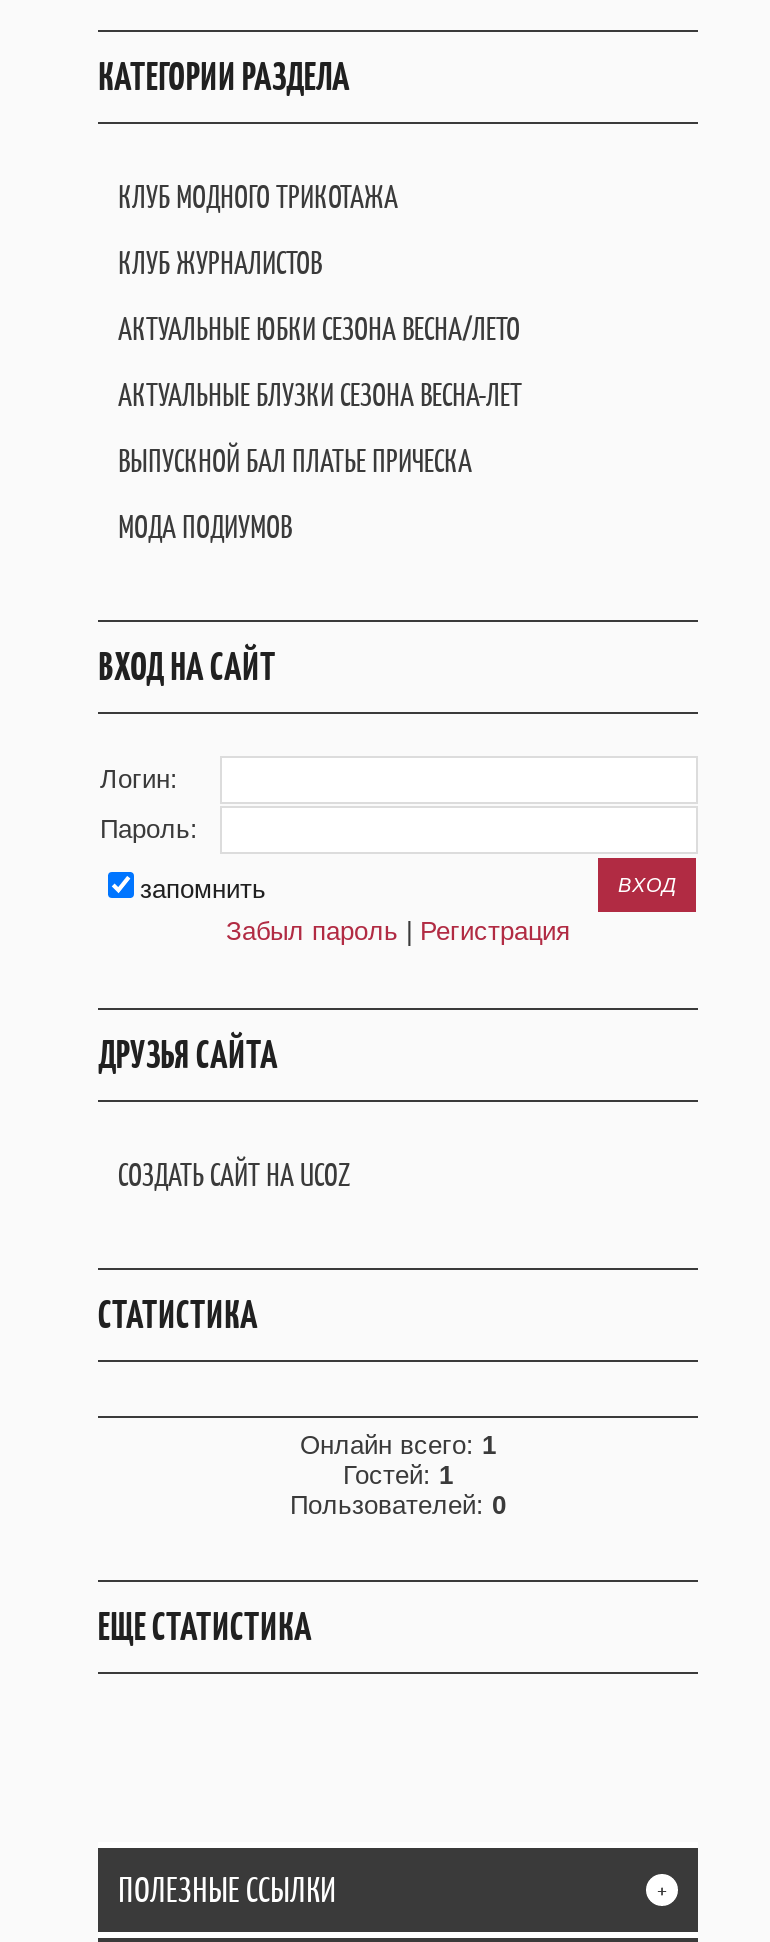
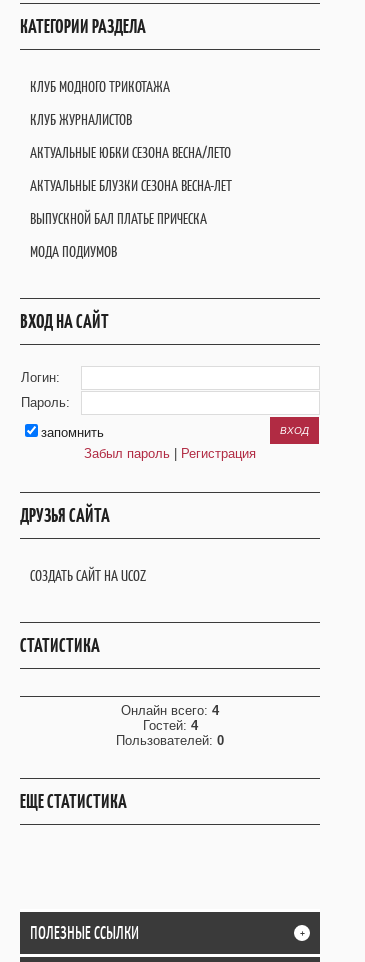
- Онлайн всего: 1
+ Онлайн всего: 4

- Гостей: 1
+ Гостей: 4
